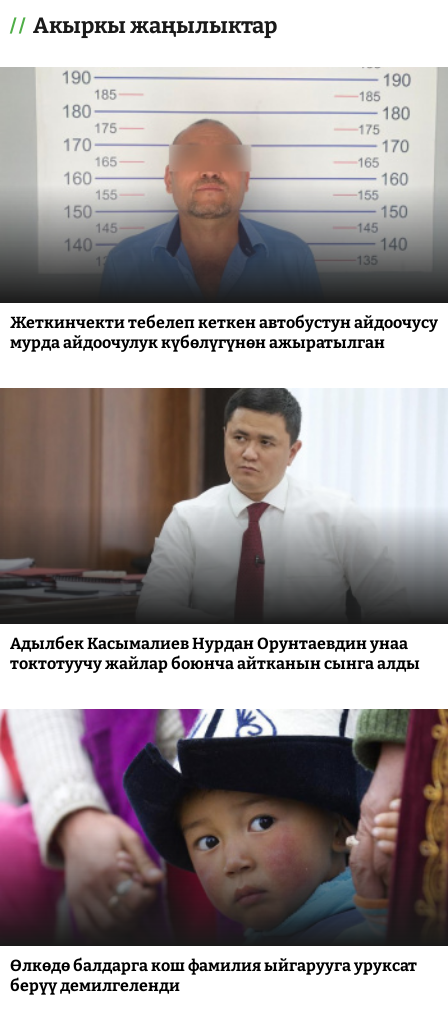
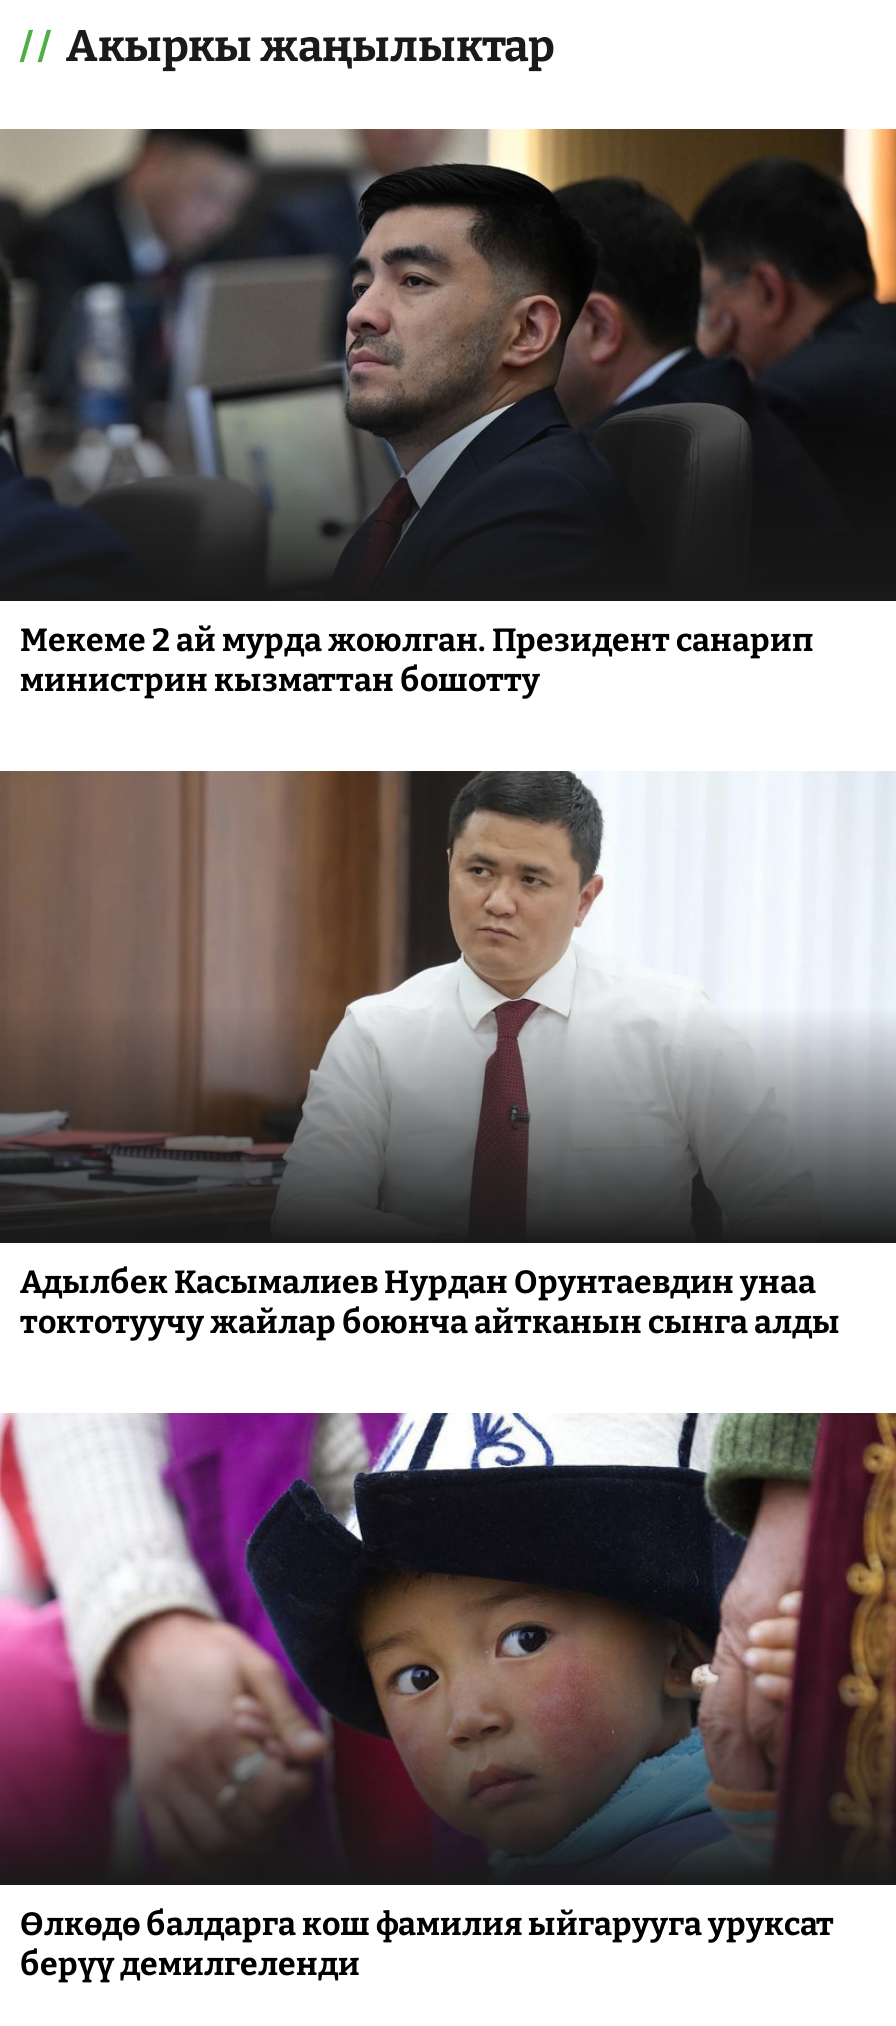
- [image]
- Жеткинчекти тебелеп кеткен автобустун айдоочусу
- мурда айдоочулук күбөлүгүнөн ажыратылган
+ [image]
+ Мекеме 2 ай мурда жоюлган. Президент санарип
+ министрин кызматтан бошотту
